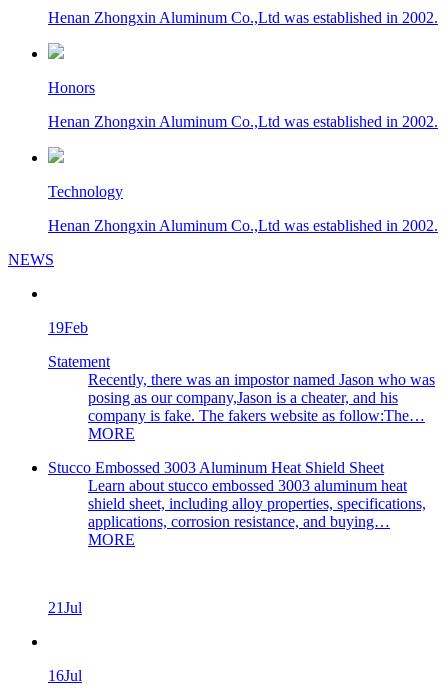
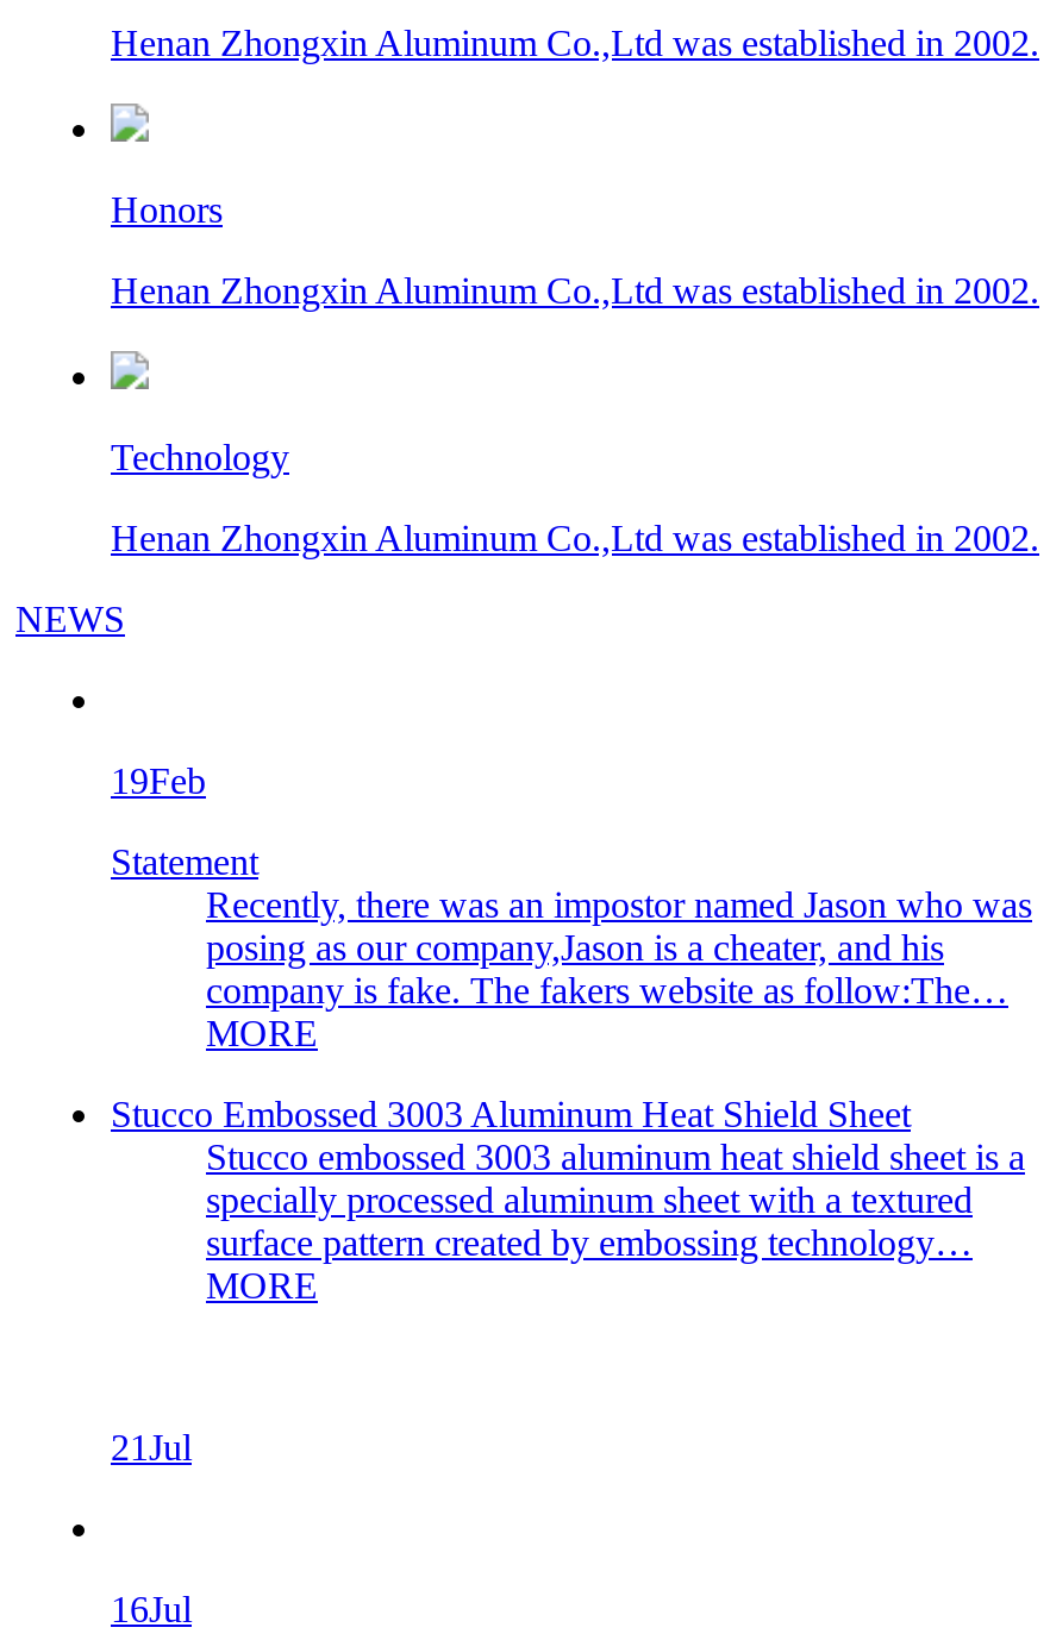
- Learn about stucco embossed 3003 aluminum heat
- shield sheet, including alloy properties, specifications,
- applications, corrosion resistance, and buying…
+ Stucco embossed 3003 aluminum heat shield sheet is a
+ specially processed aluminum sheet with a textured
+ surface pattern created by embossing technology…
